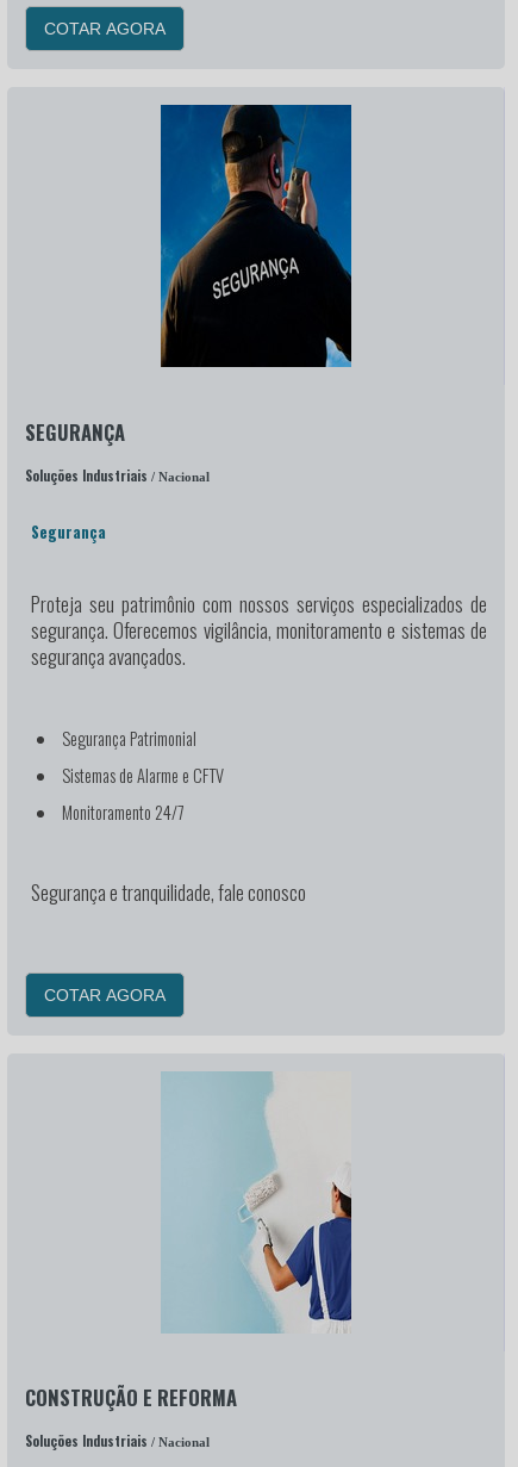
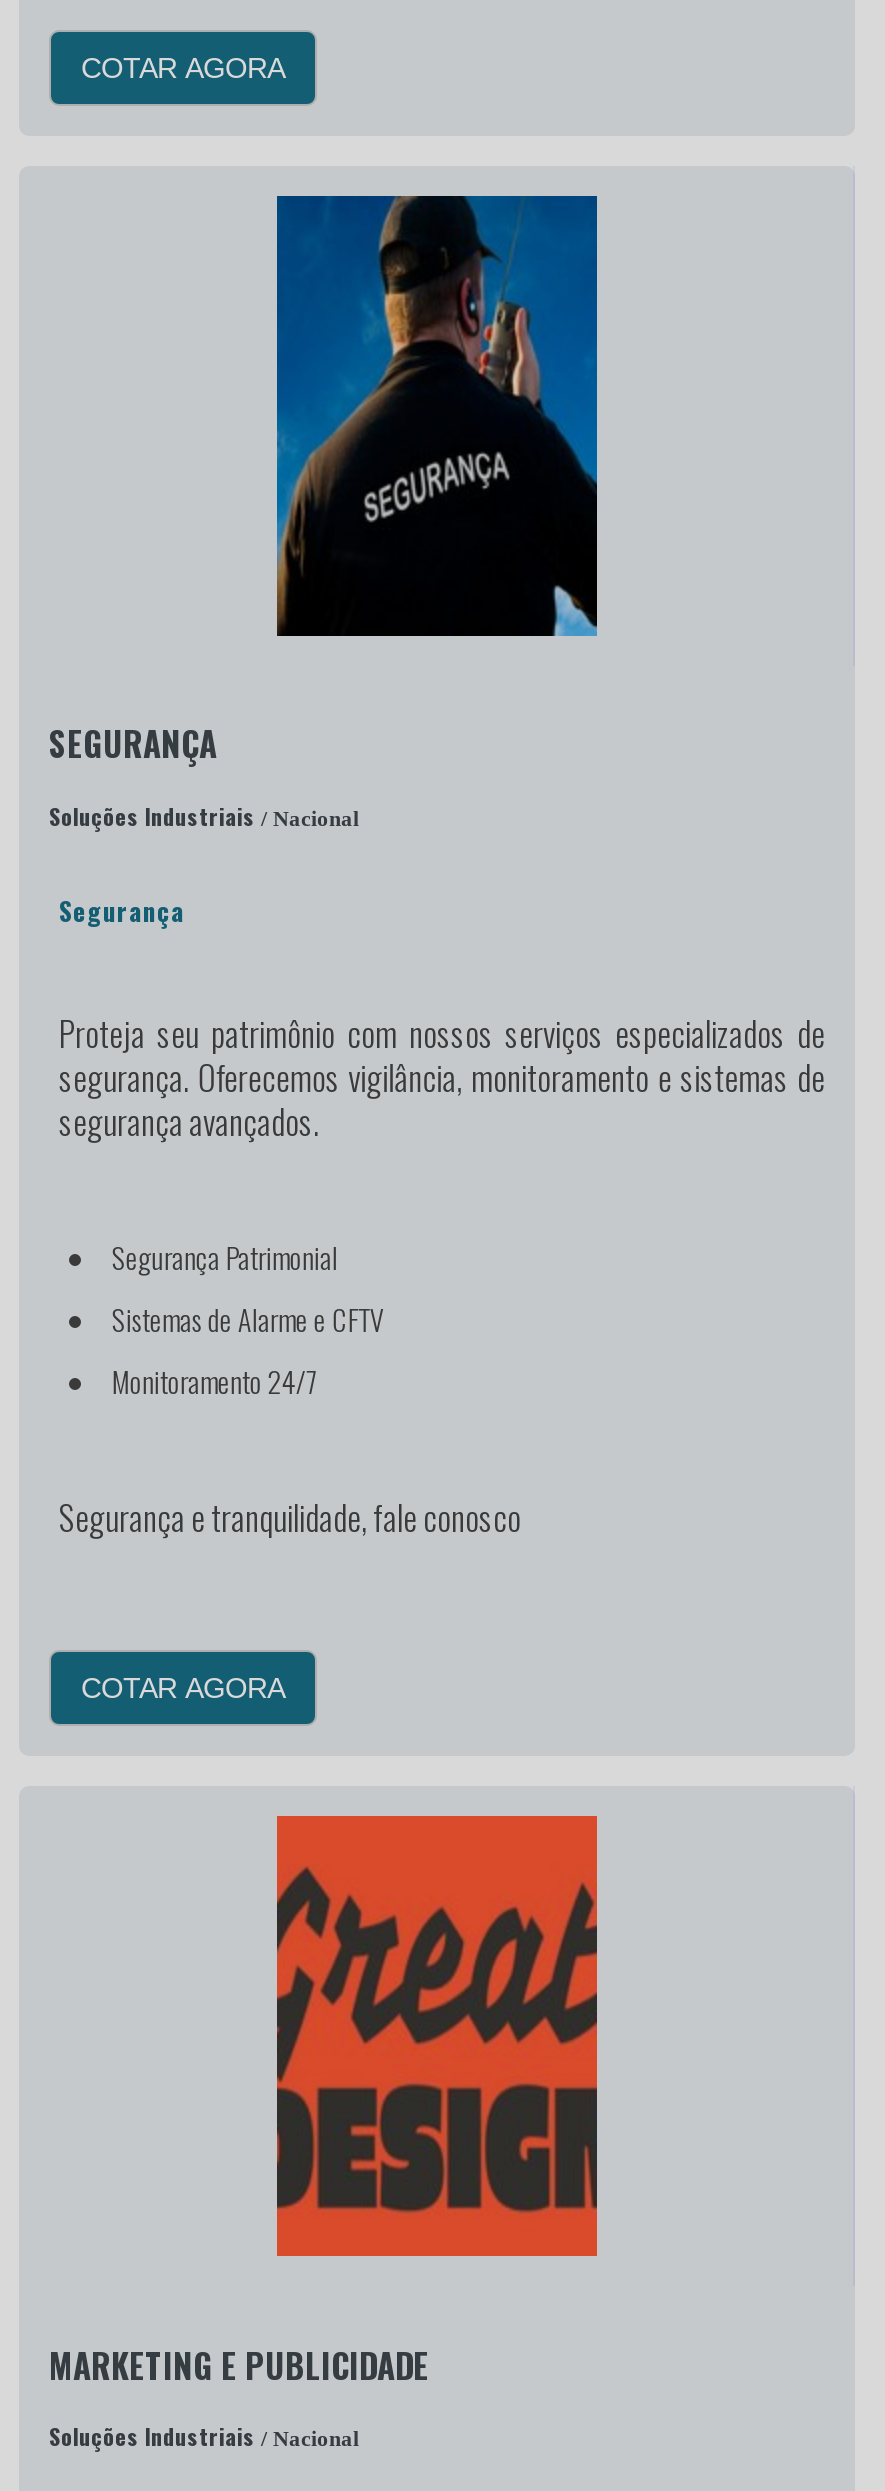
- [image]
+ [image]

- CONSTRUÇÃO E REFORMA
+ MARKETING E PUBLICIDADE
